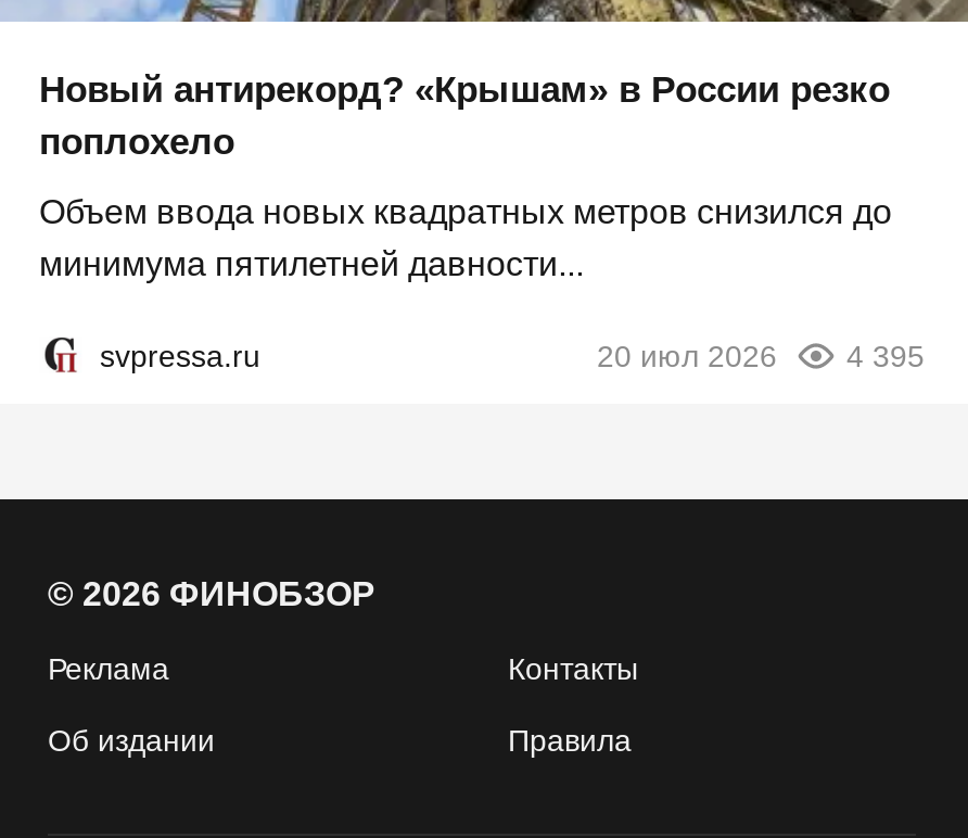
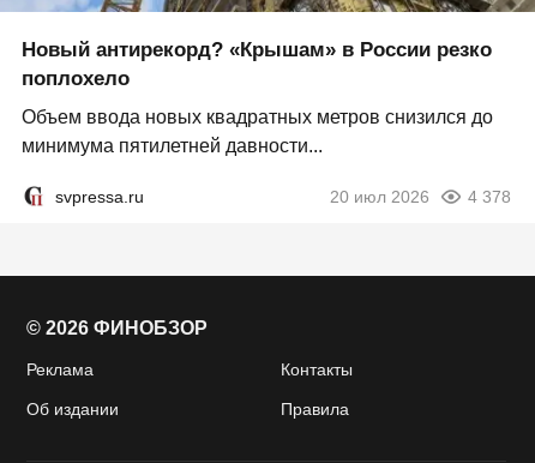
- 20 июл 2026 4 395
+ 20 июл 2026 4 378
